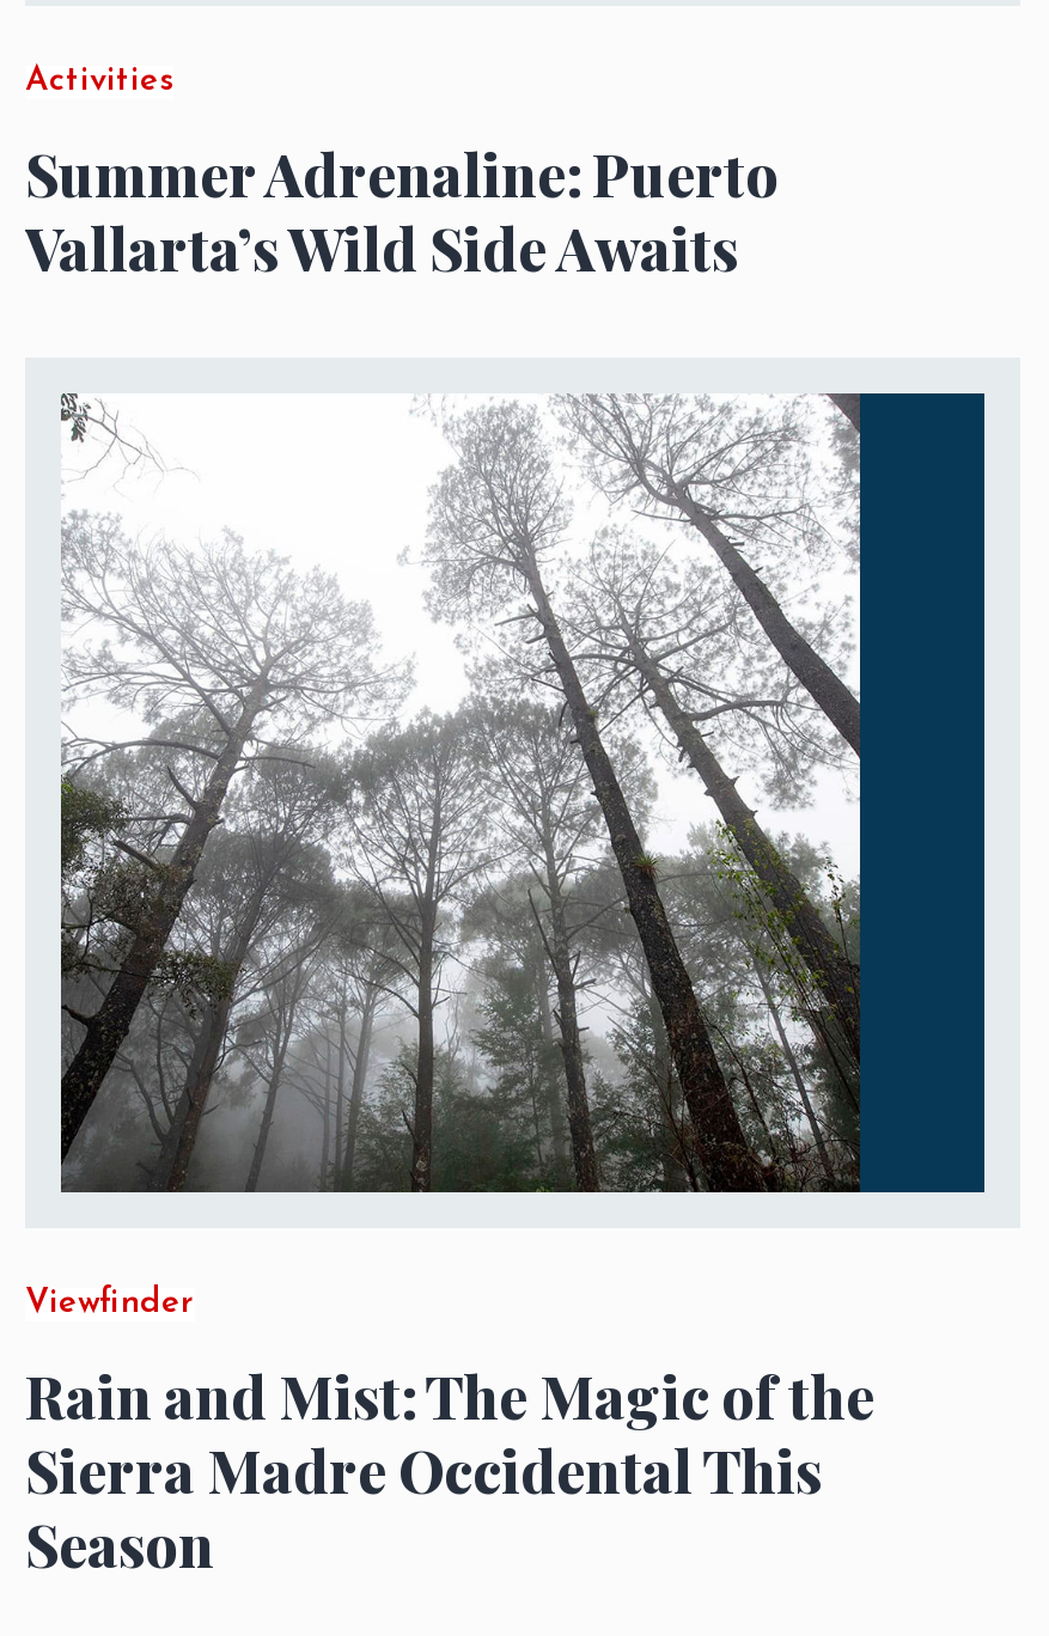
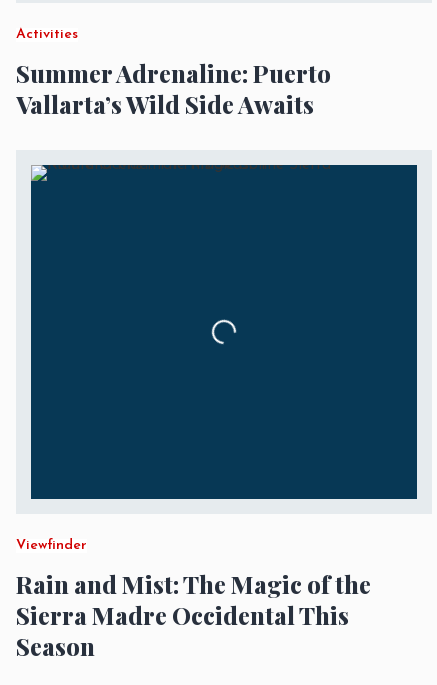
- [image]
